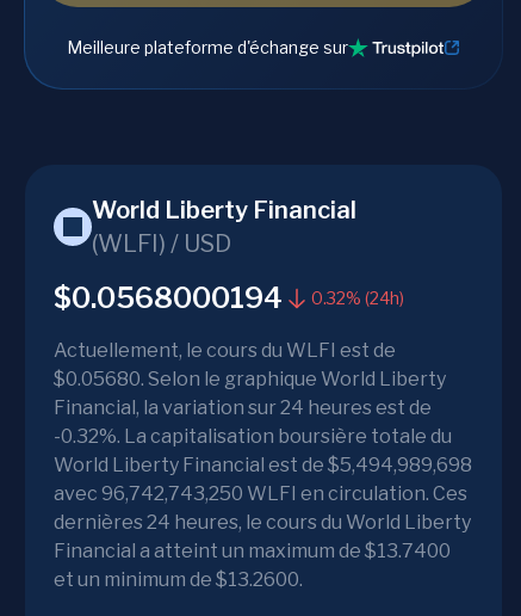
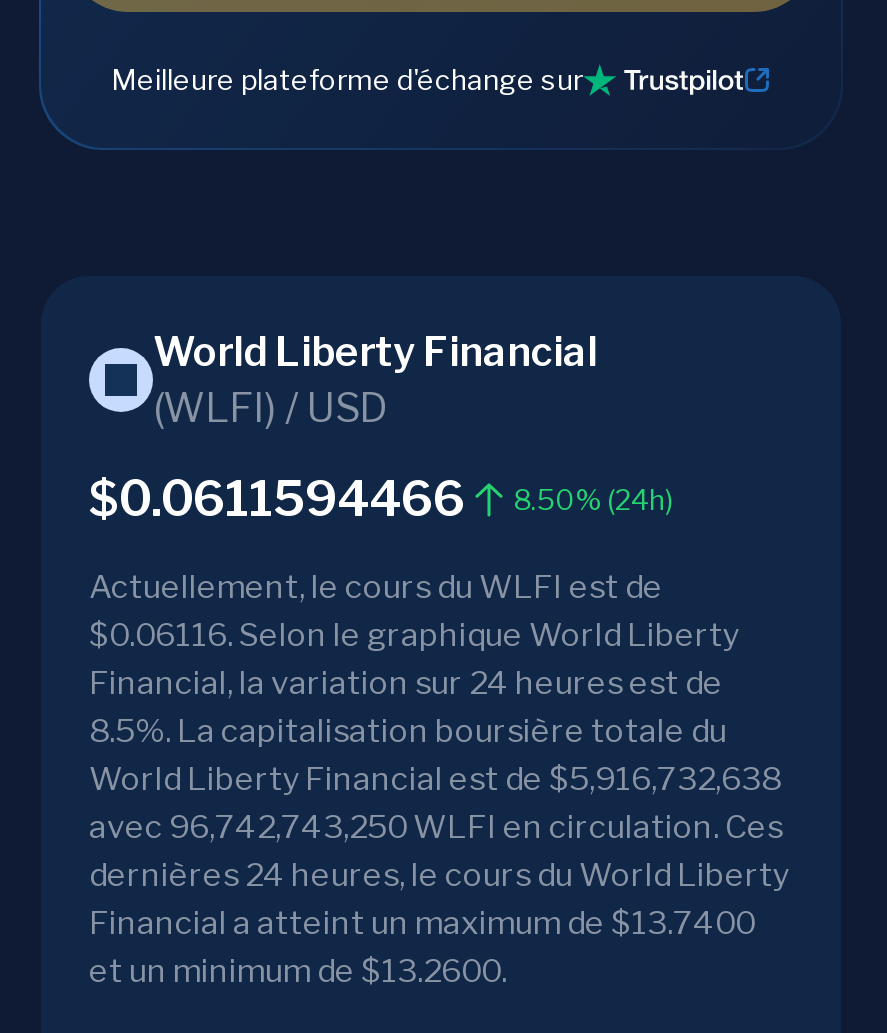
- $0.0568000194
+ $0.0611594466

- 0.32% (24h)
+ 8.50% (24h)

- $0.05680. Selon le graphique World Liberty
+ $0.06116. Selon le graphique World Liberty

- -0.32%. La capitalisation boursière totale du
+ 8.5%. La capitalisation boursière totale du

- World Liberty Financial est de $5,494,989,698
+ World Liberty Financial est de $5,916,732,638
